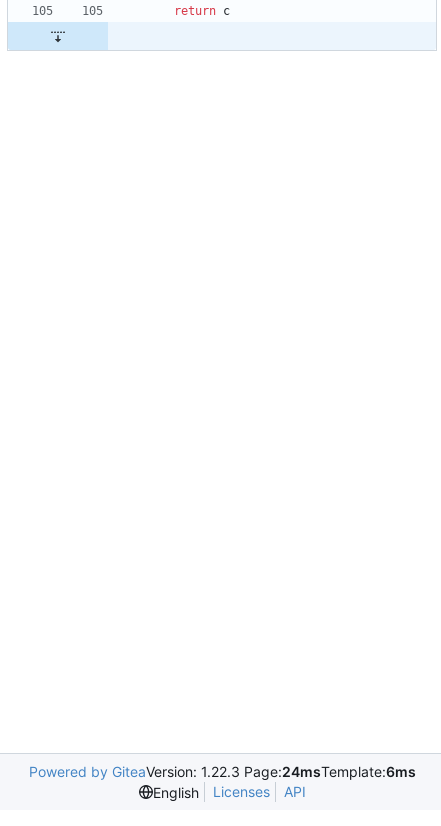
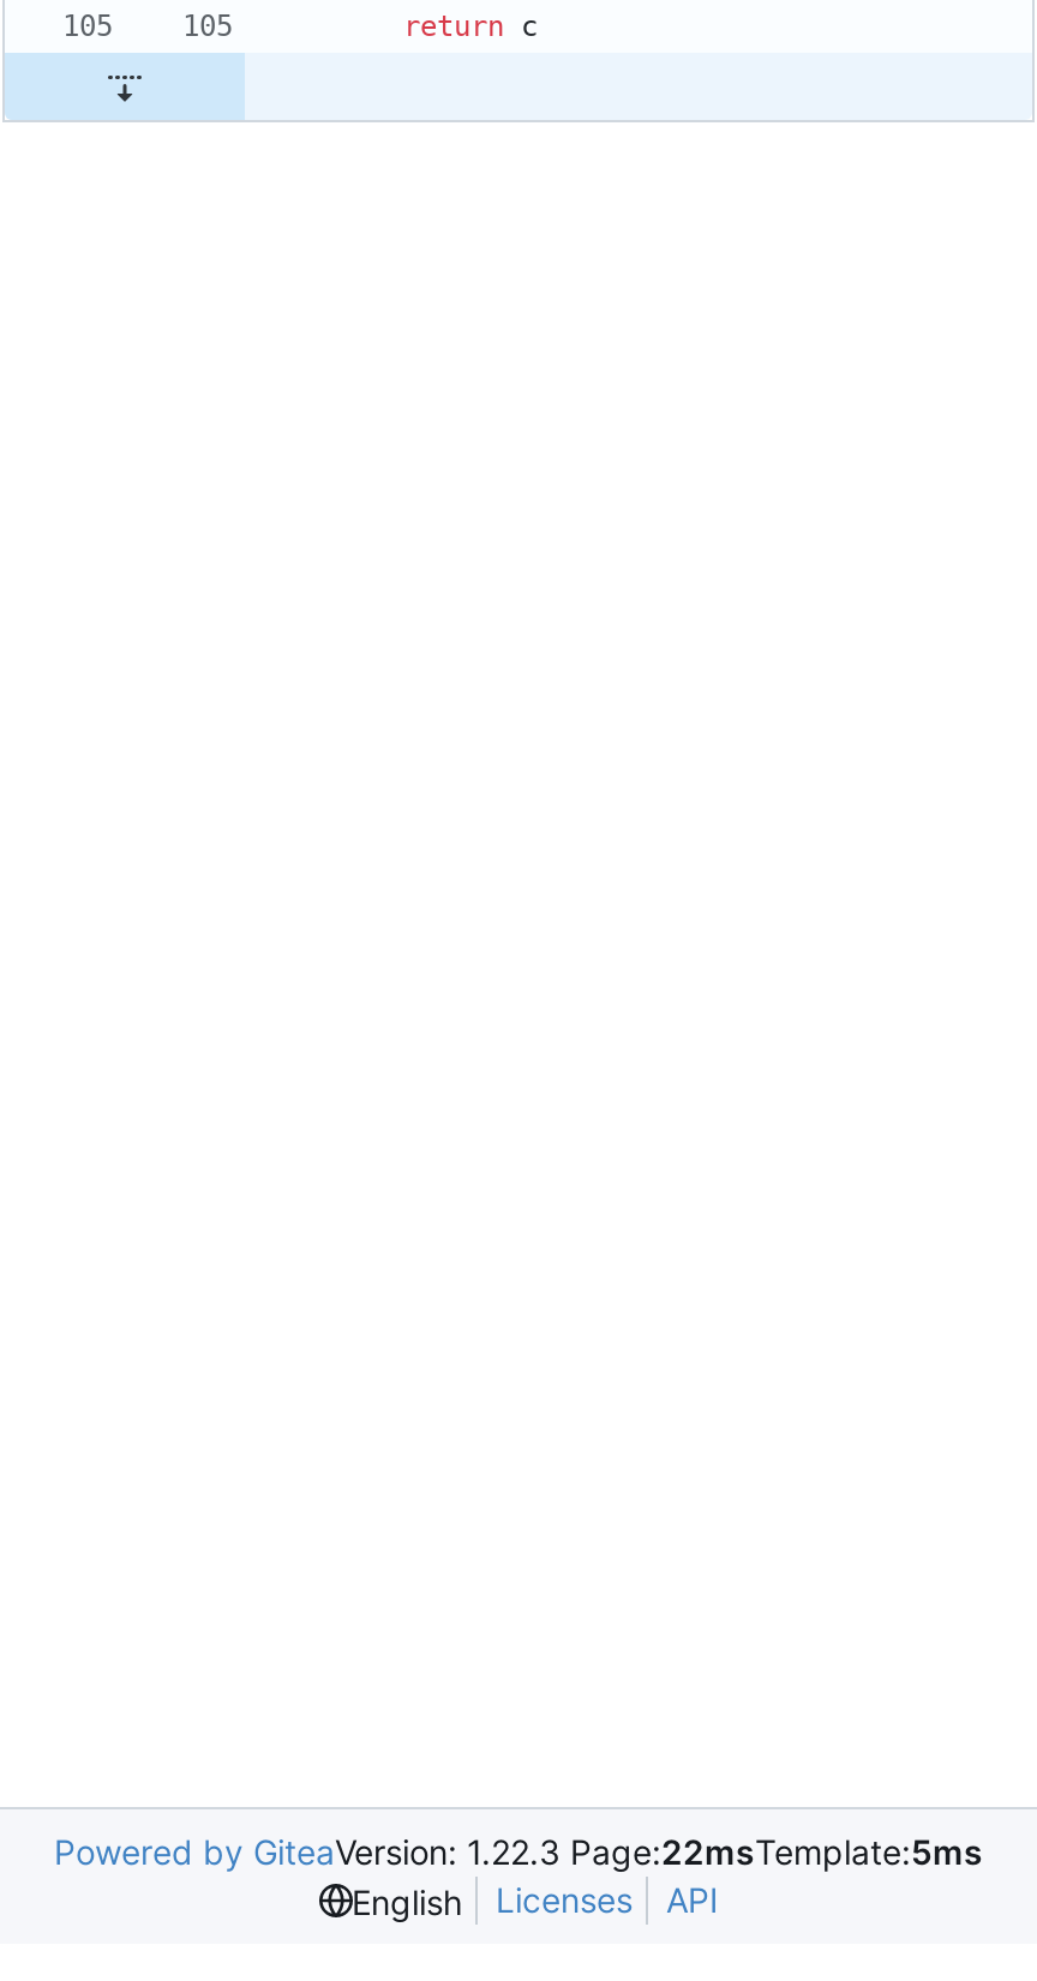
- Powered by GiteaVersion: 1.22.3 Page:24msTemplate:6ms
+ Powered by GiteaVersion: 1.22.3 Page:22msTemplate:5ms
